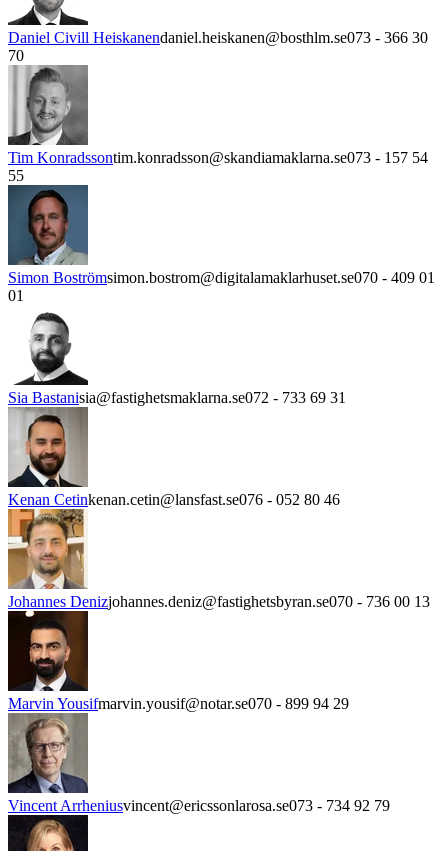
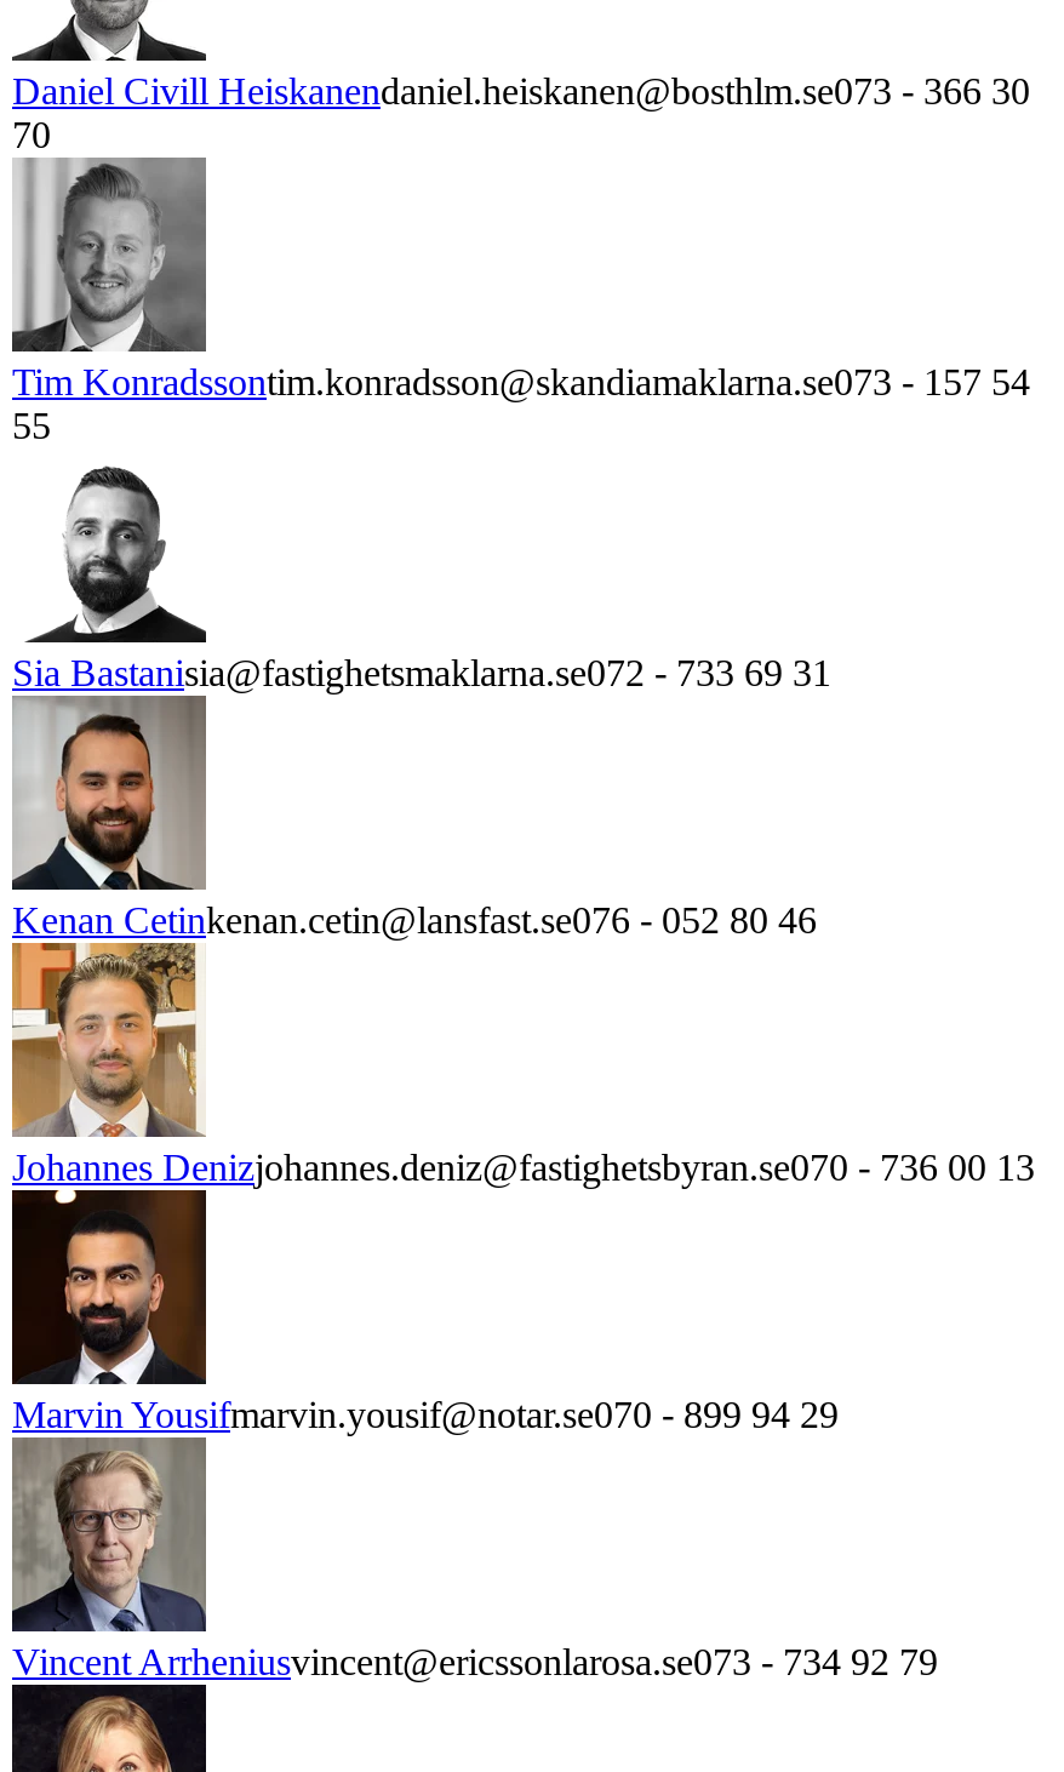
- [image]
- Simon Boströmsimon.bostrom@digitalamaklarhuset.se070 - 409 01
- 01
